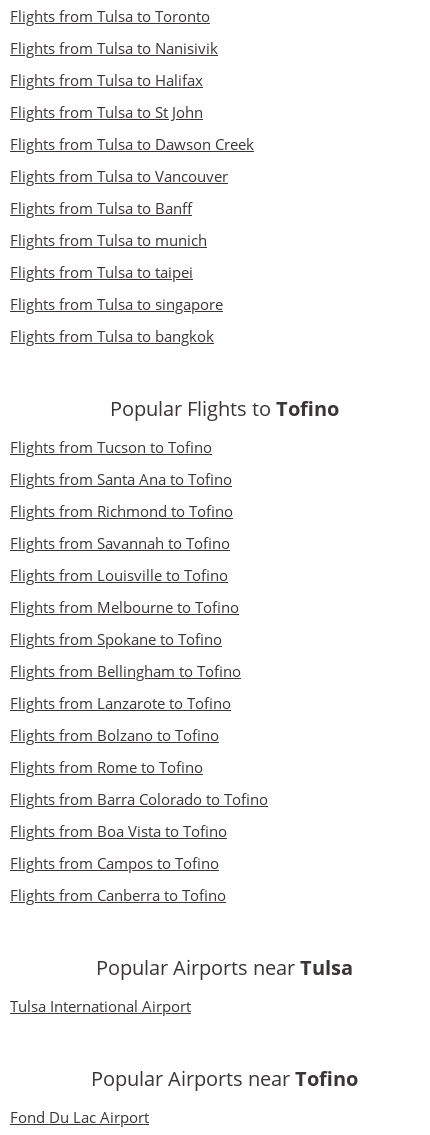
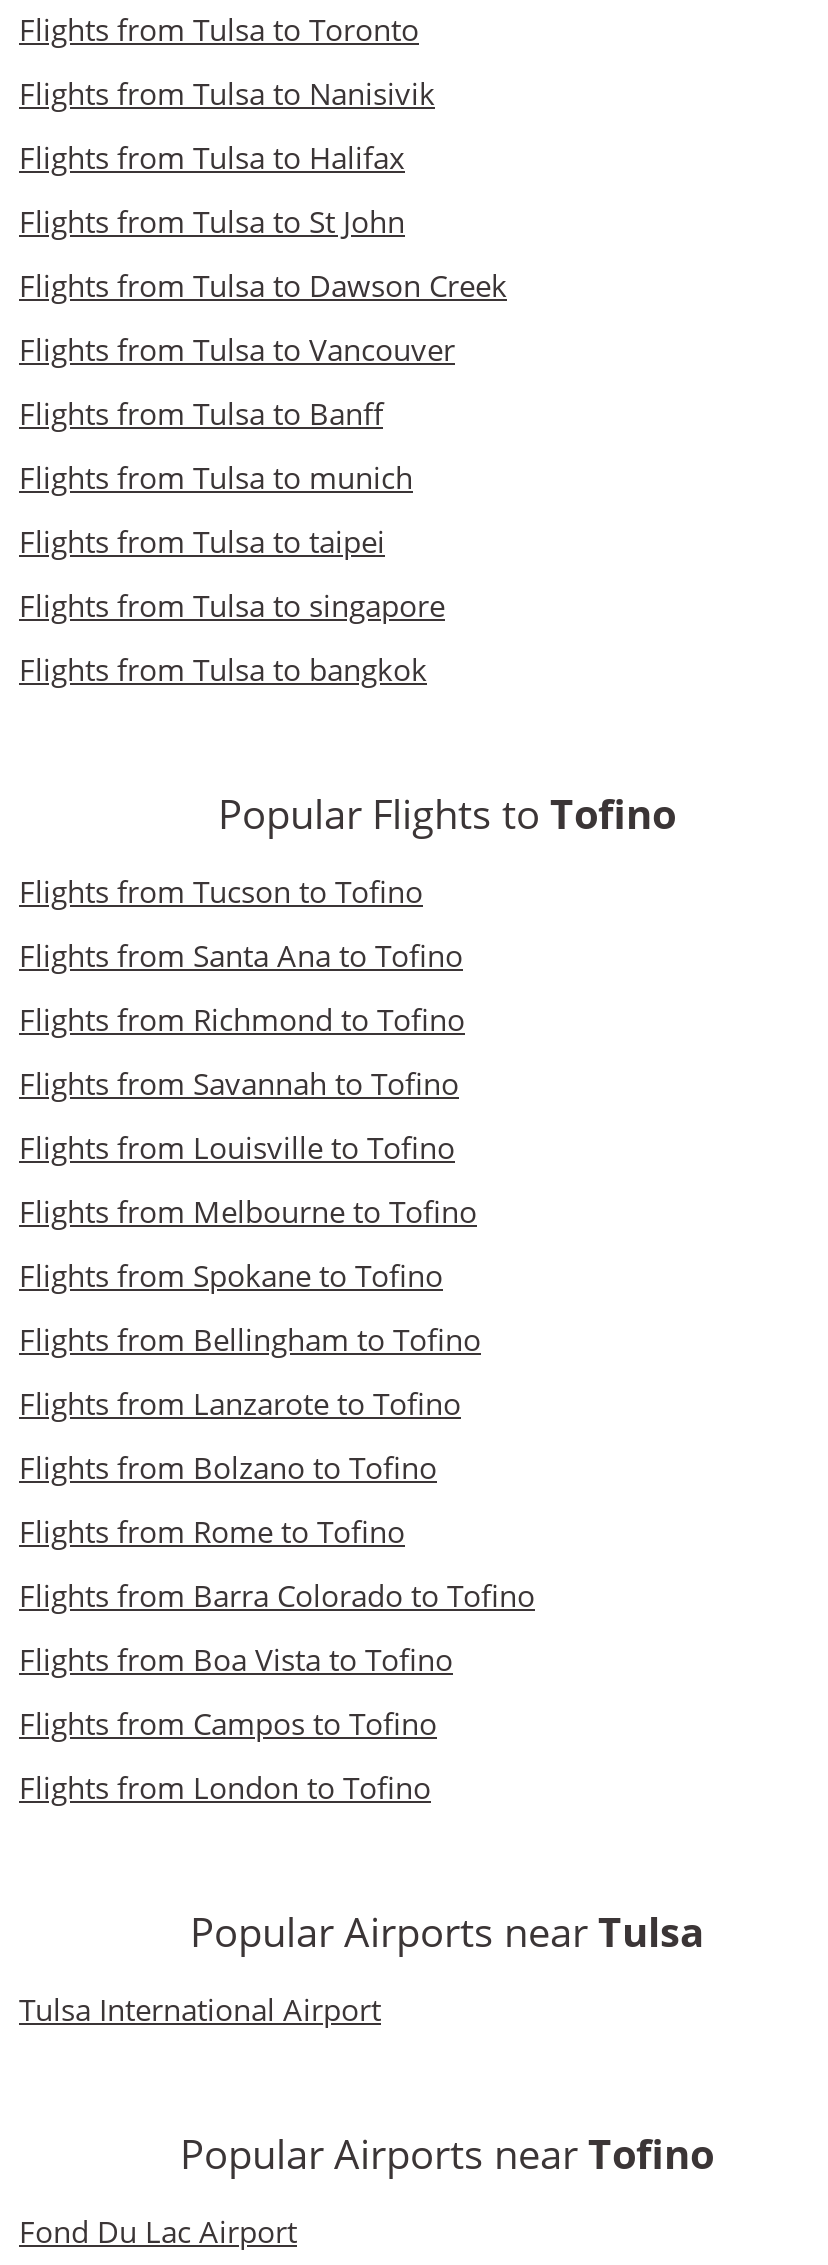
- Flights from Canberra to Tofino
+ Flights from London to Tofino
